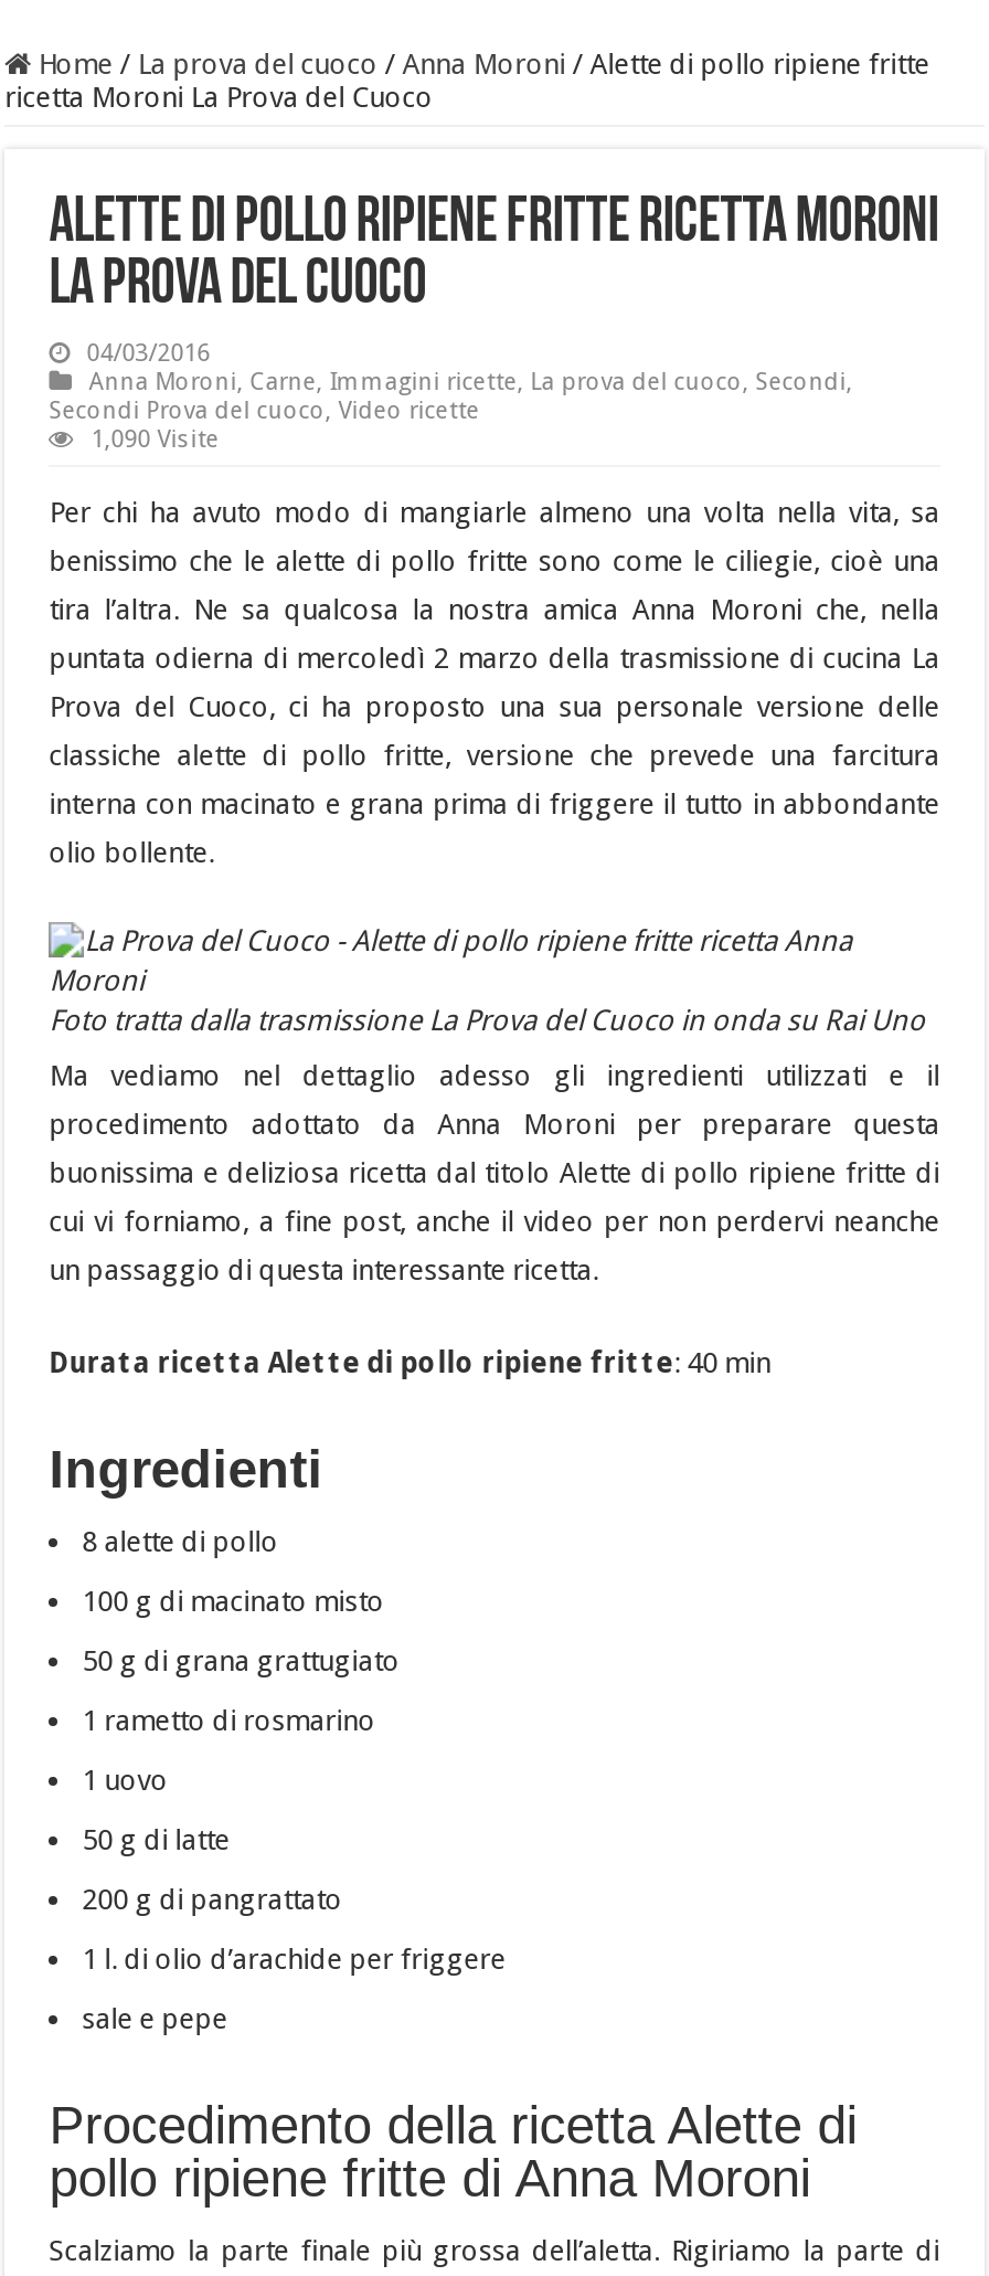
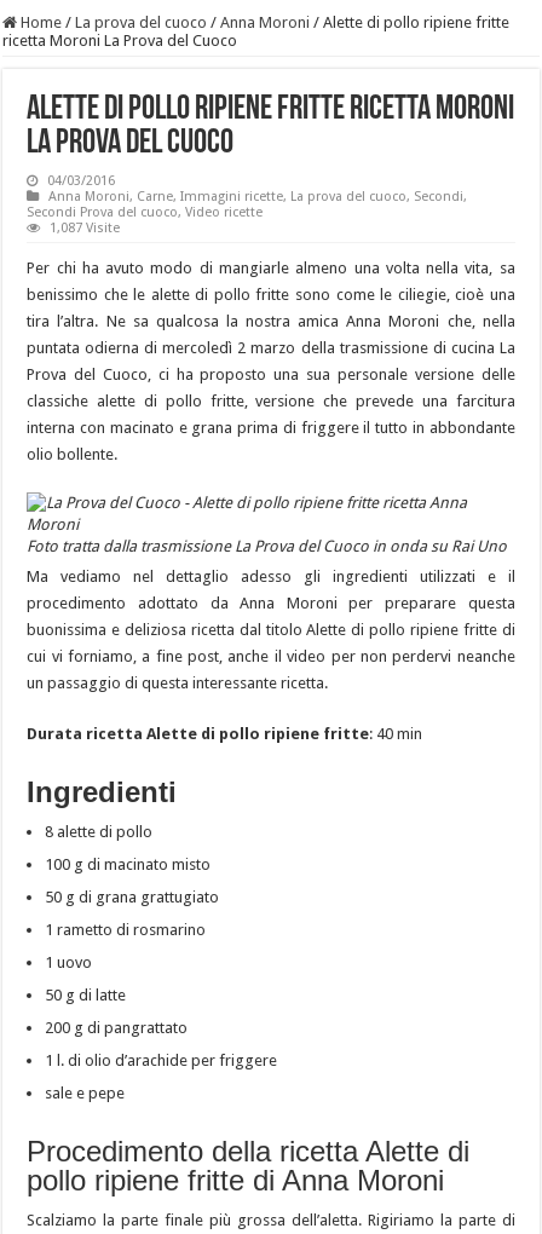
- 1,090 Visite
+ 1,087 Visite
